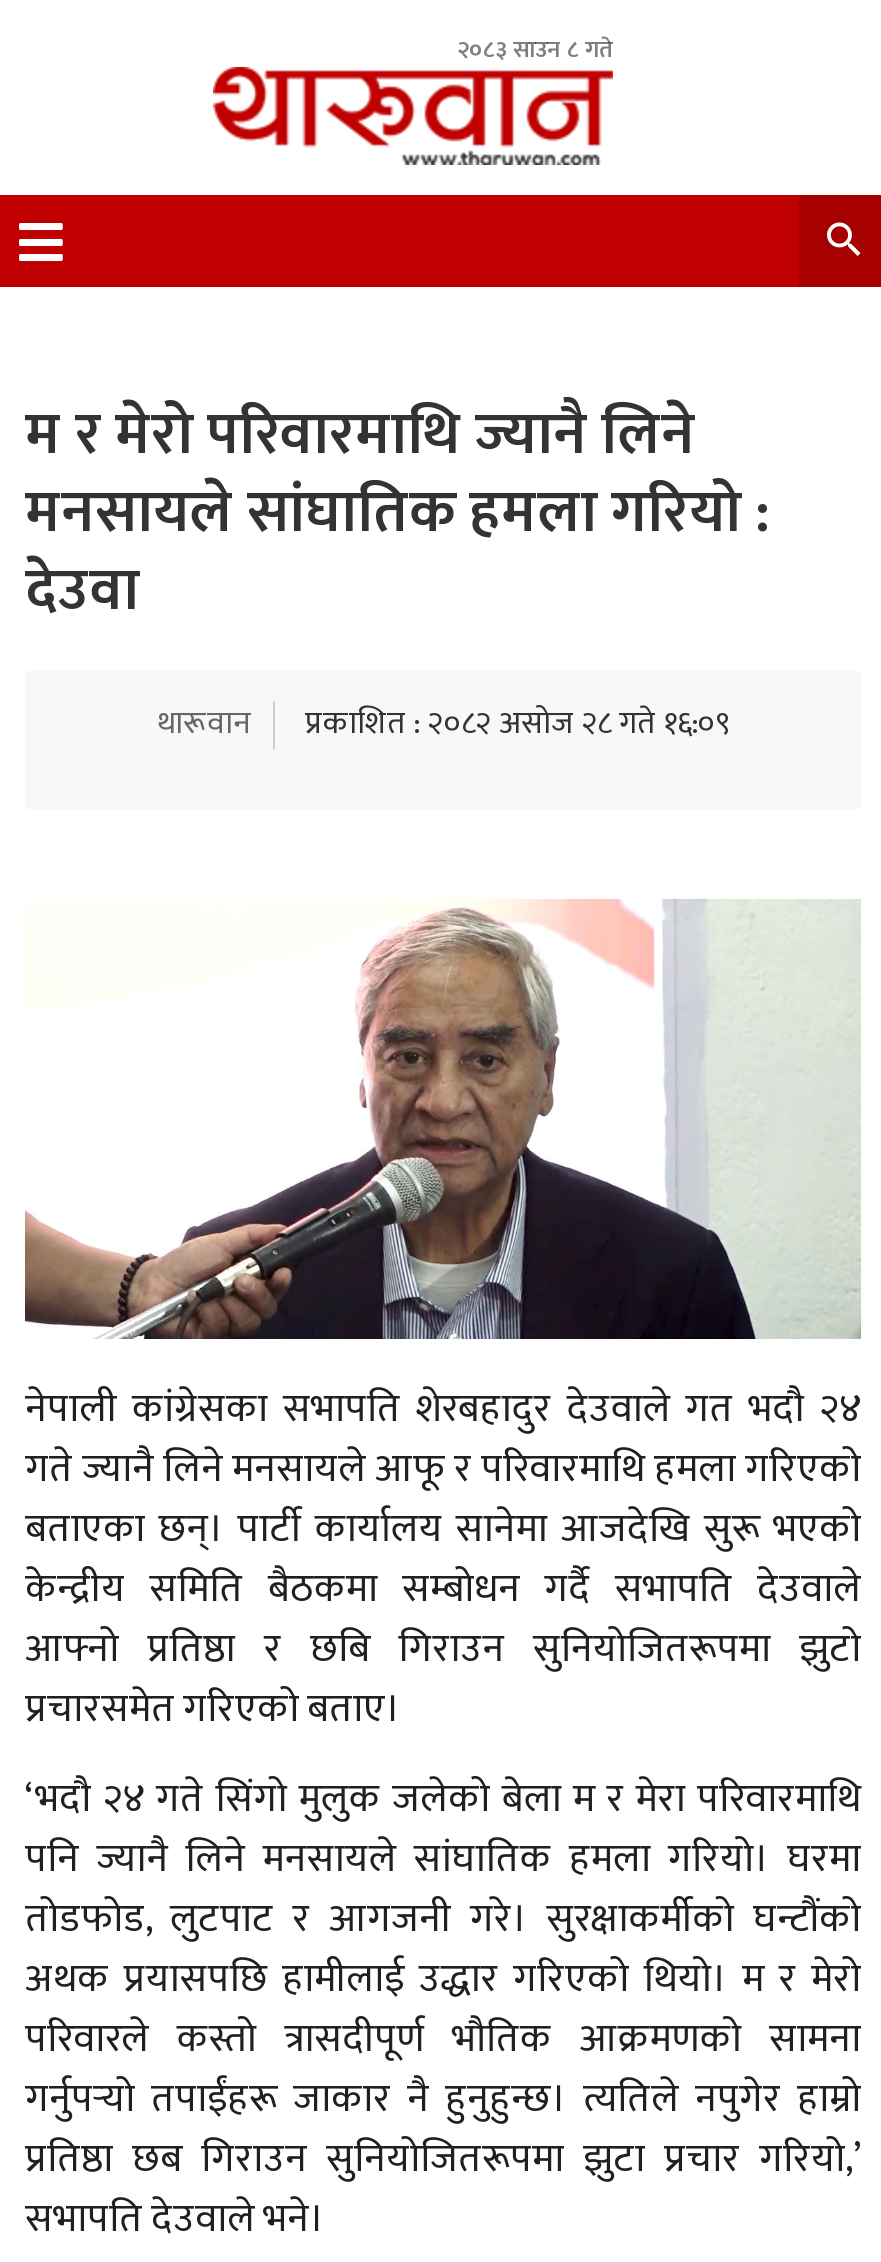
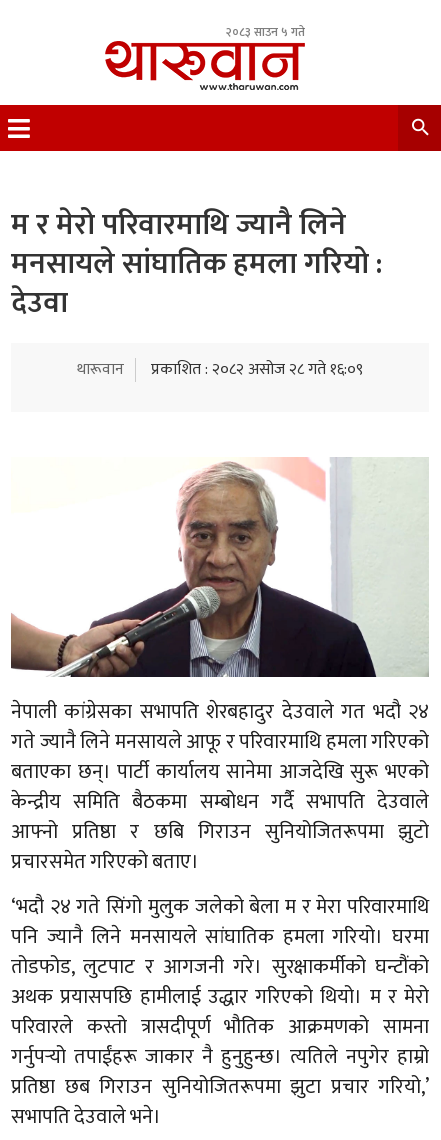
- २०८३ साउन ८ गते
+ २०८३ साउन ५ गते
